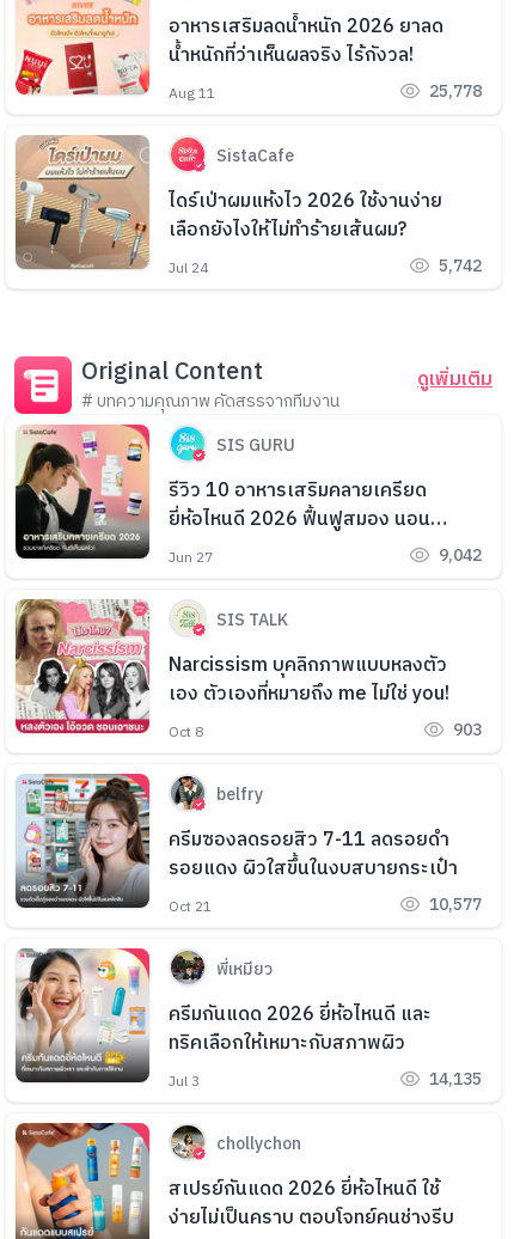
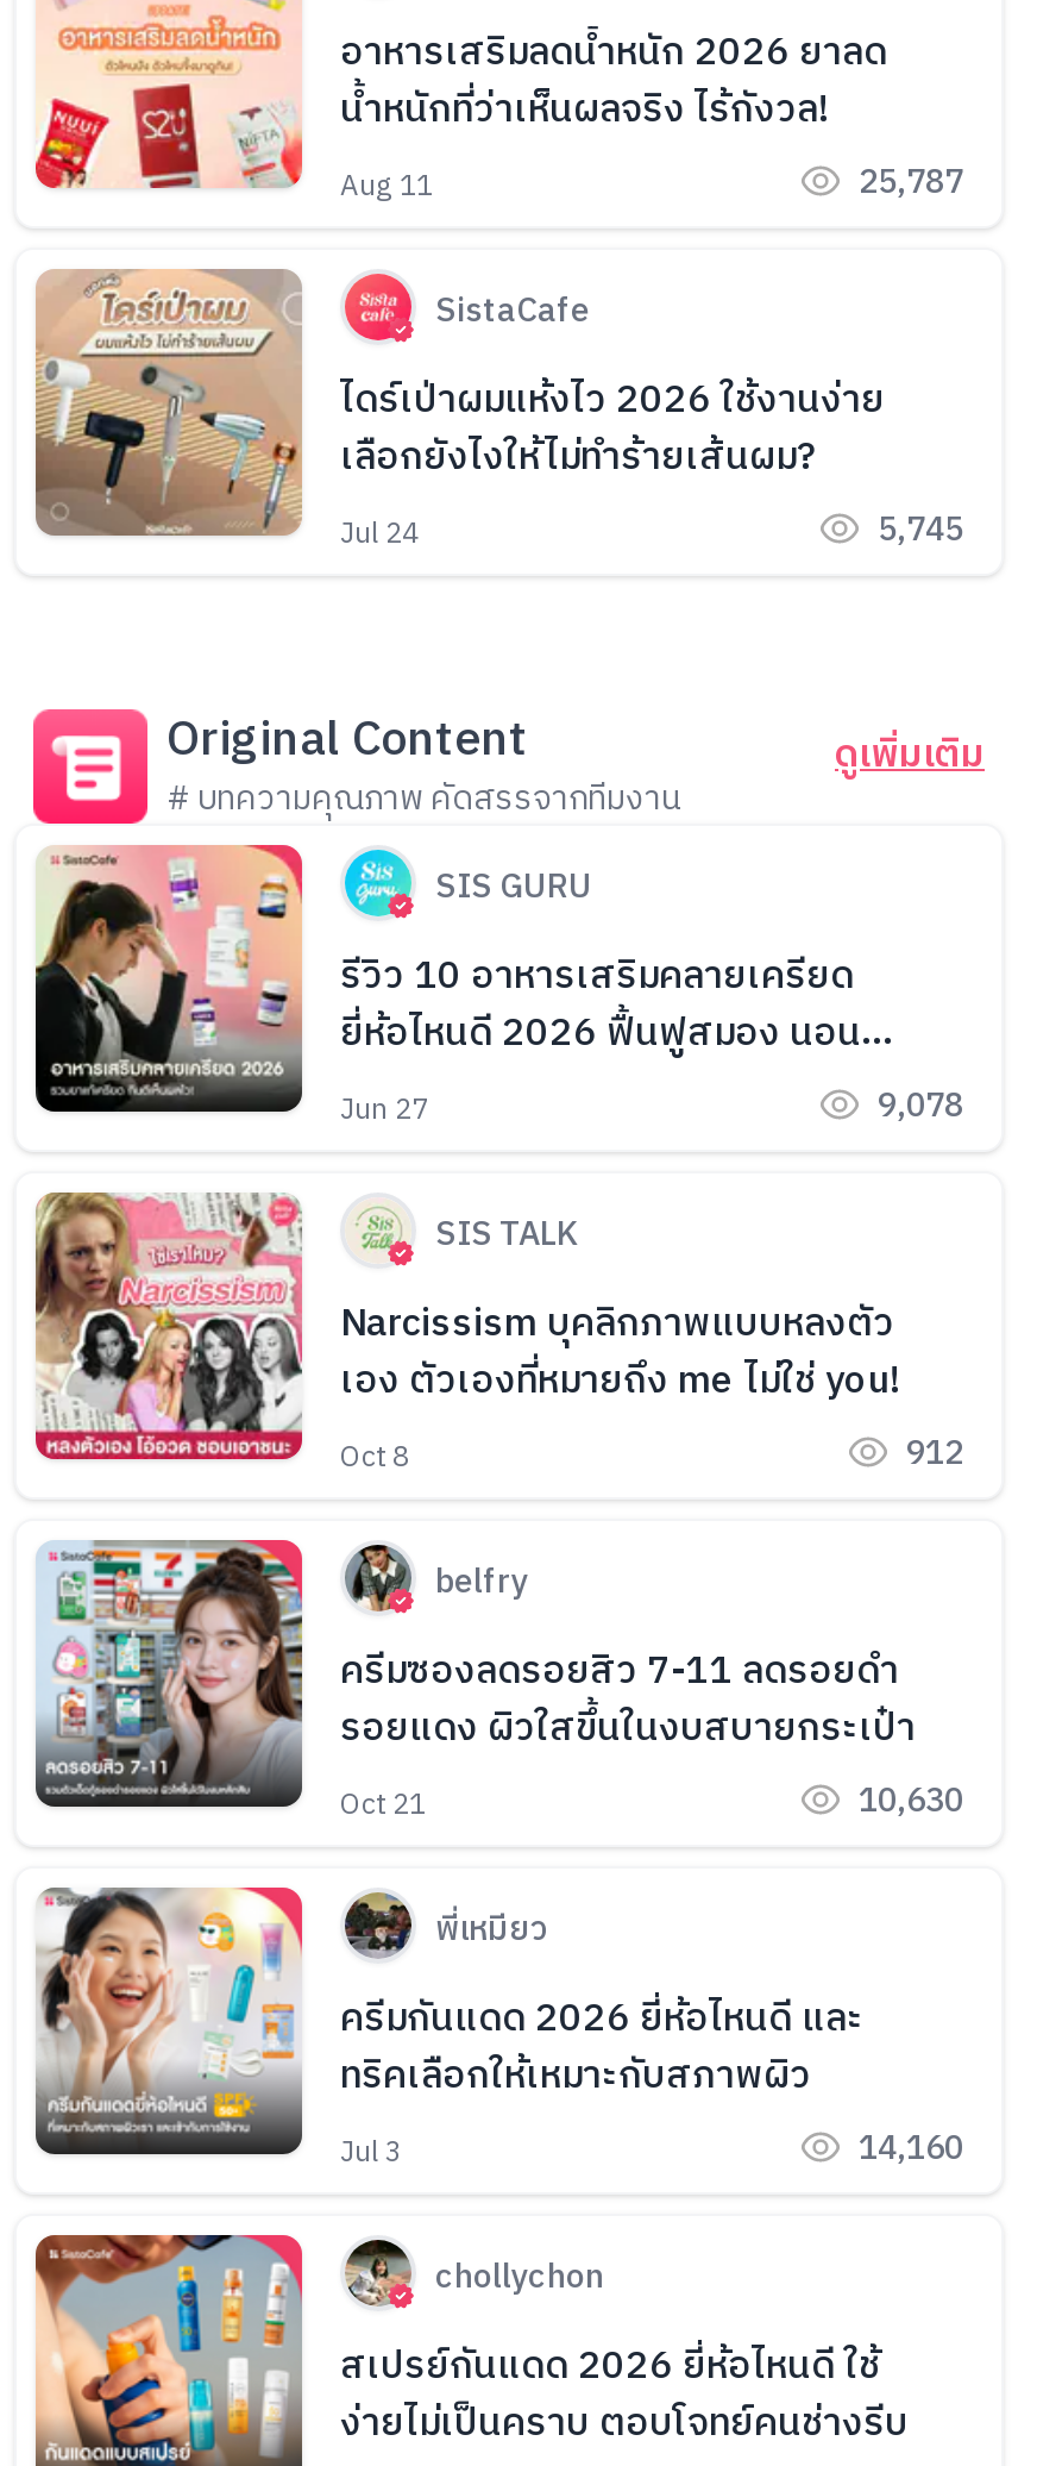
- 25,778
+ 25,787

- 5,742
+ 5,745

- 9,042
+ 9,078

- 903
+ 912

- 10,577
+ 10,630

- 14,135
+ 14,160
